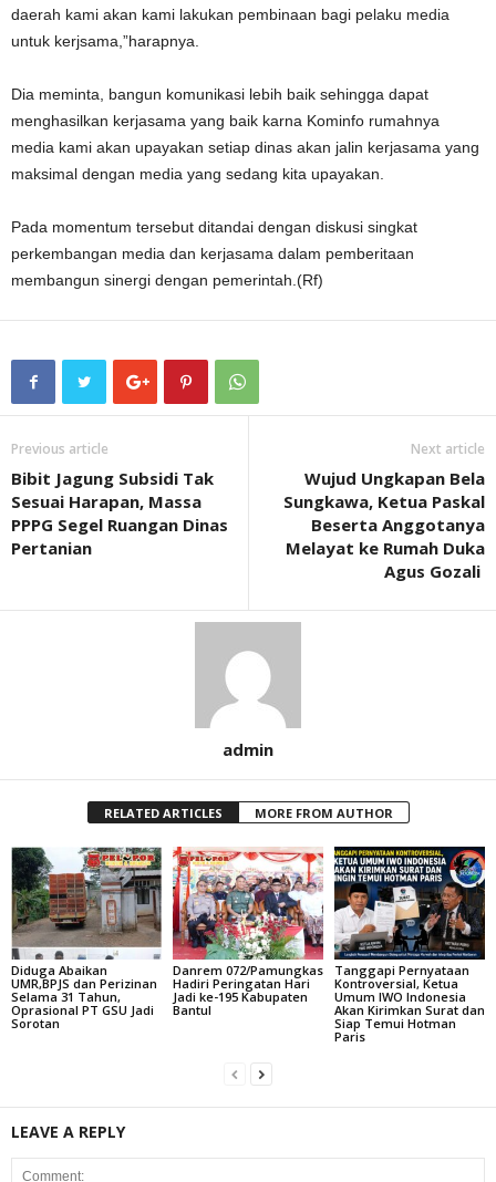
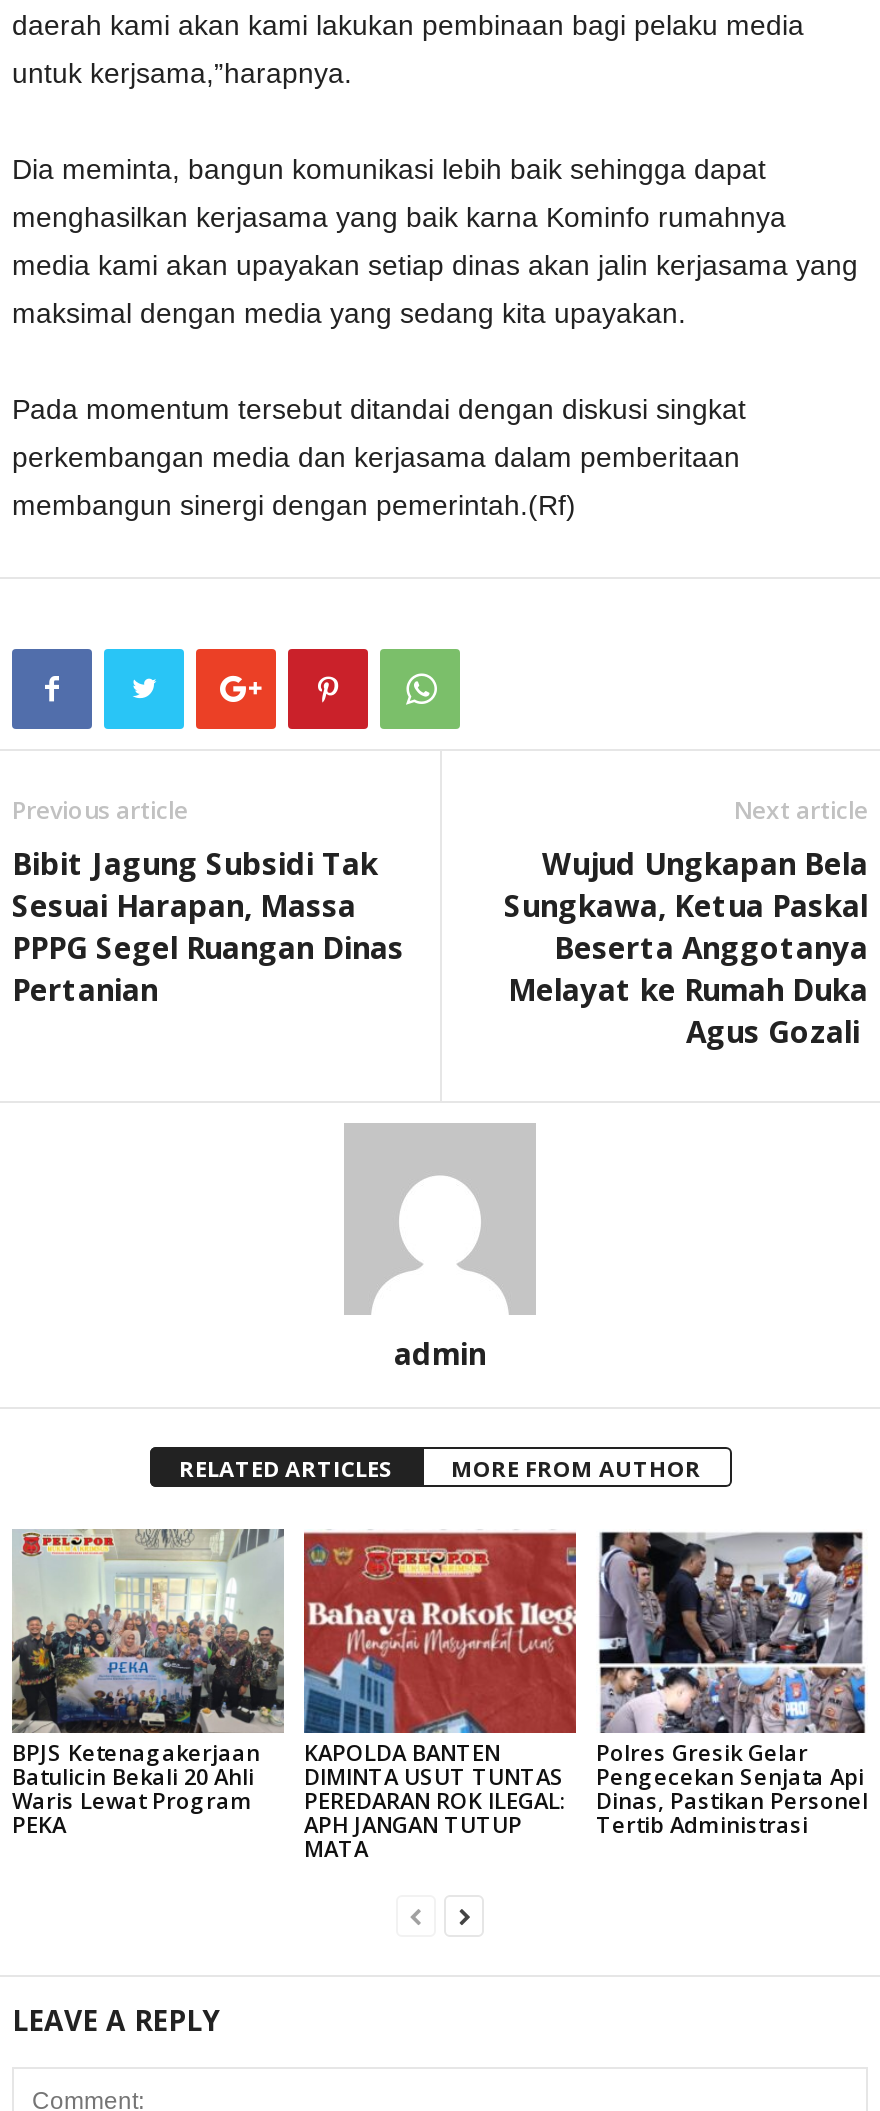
- [image]
- Diduga Abaikan
- UMR,BPJS dan Perizinan
- Selama 31 Tahun,
- Oprasional PT GSU Jadi
- Sorotan
+ [image]
+ BPJS Ketenagakerjaan
+ Batulicin Bekali 20 Ahli
+ Waris Lewat Program
+ PEKA

- [image]
- Danrem 072/Pamungkas
- Hadiri Peringatan Hari
- Jadi ke-195 Kabupaten
- Bantul
+ [image]
+ KAPOLDA BANTEN
+ DIMINTA USUT TUNTAS
+ PEREDARAN ROK ILEGAL:
+ APH JANGAN TUTUP
+ MATA

- [image]
- Tanggapi Pernyataan
- Kontroversial, Ketua
- Umum IWO Indonesia
- Akan Kirimkan Surat dan
- Siap Temui Hotman
- Paris
+ [image]
+ Polres Gresik Gelar
+ Pengecekan Senjata Api
+ Dinas, Pastikan Personel
+ Tertib Administrasi
